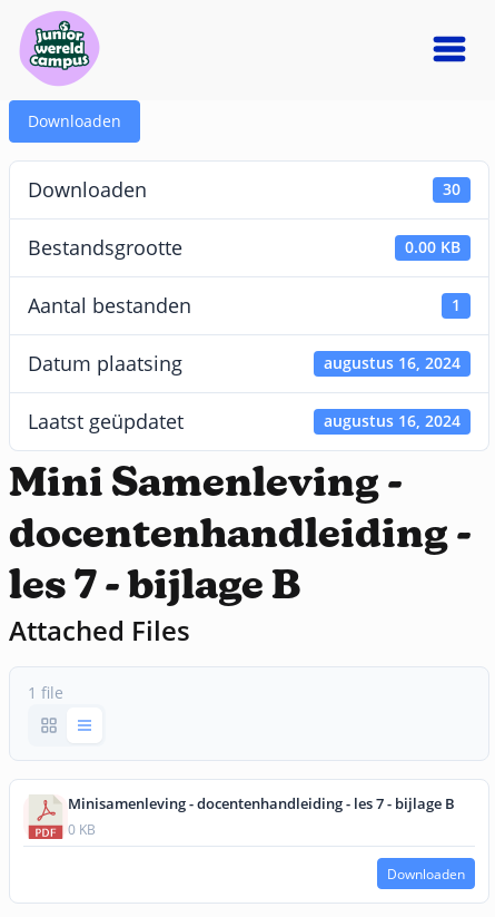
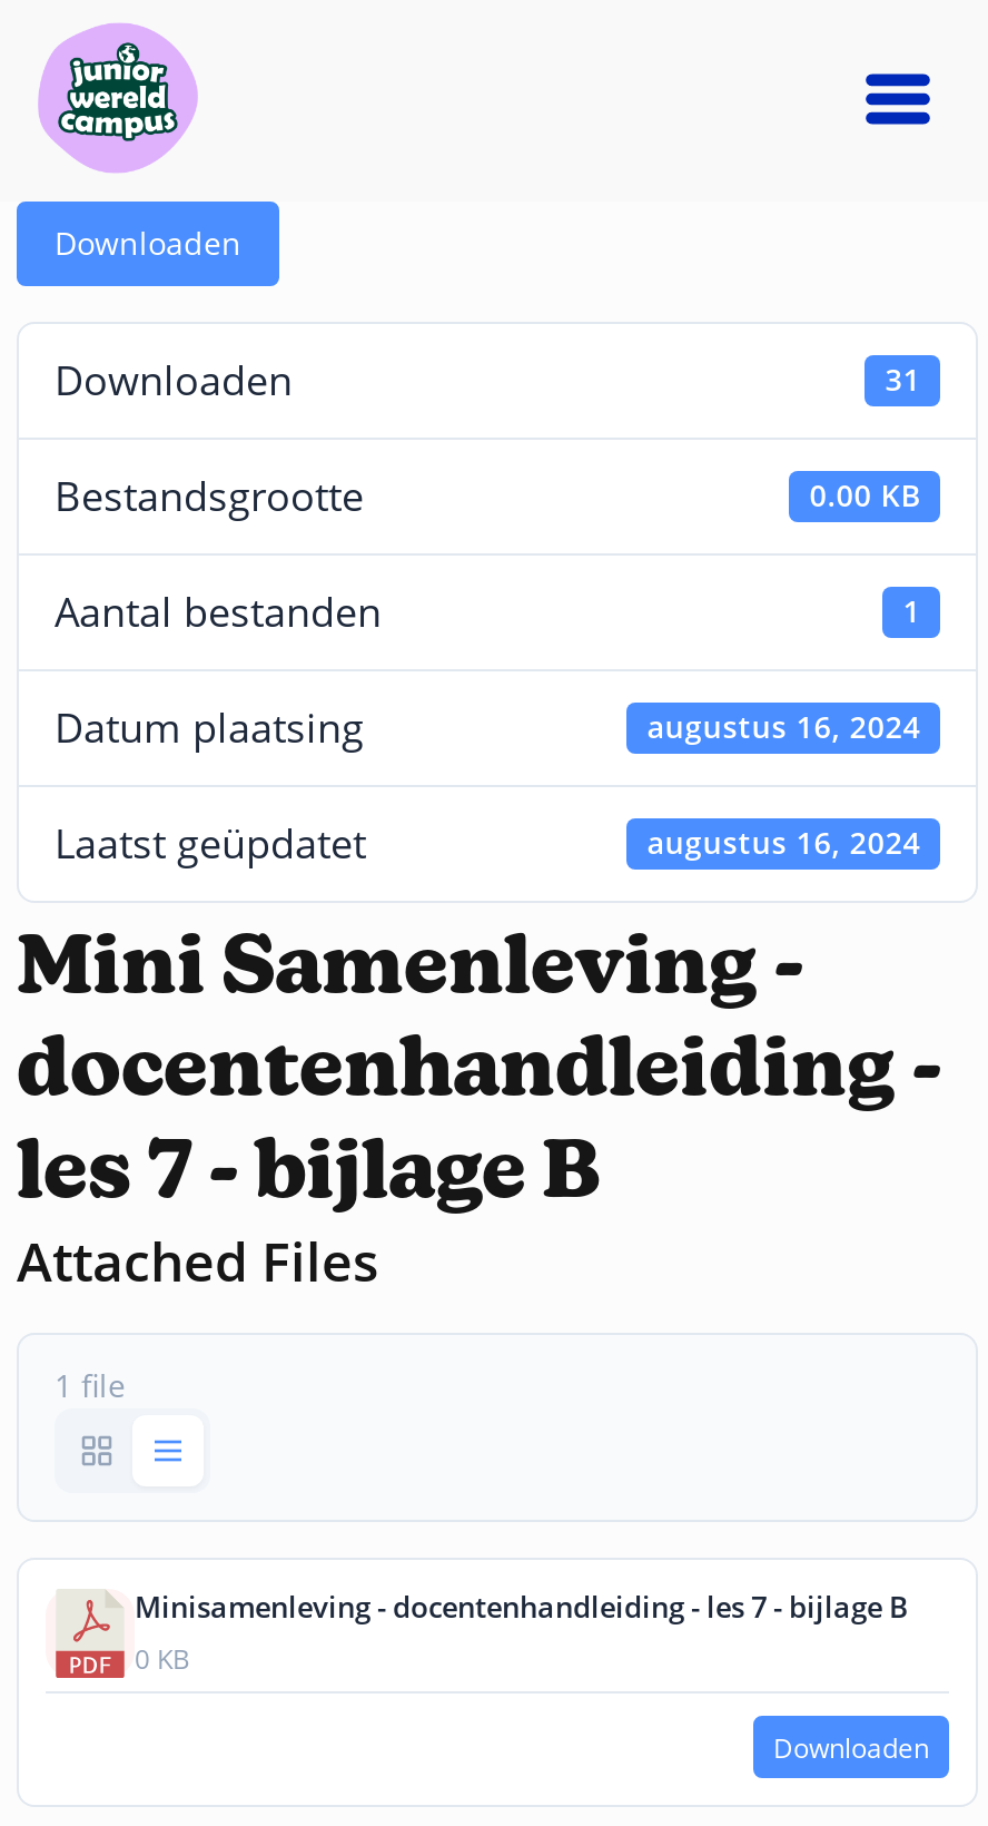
- 30
+ 31
